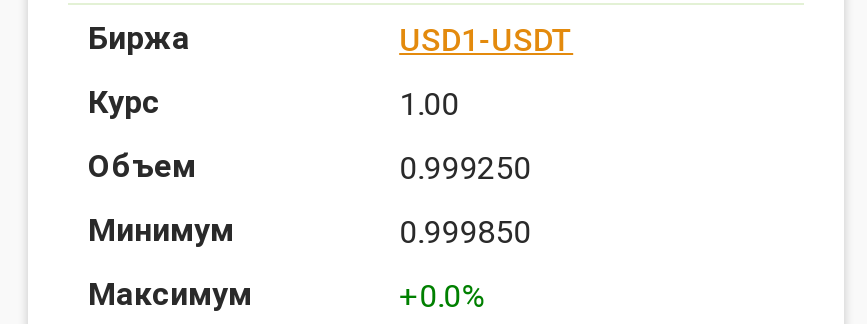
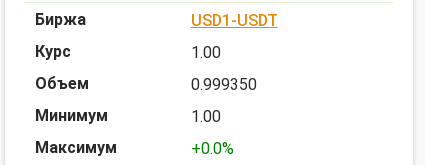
- 0.999250
+ 0.999350

- 0.999850
+ 1.00
